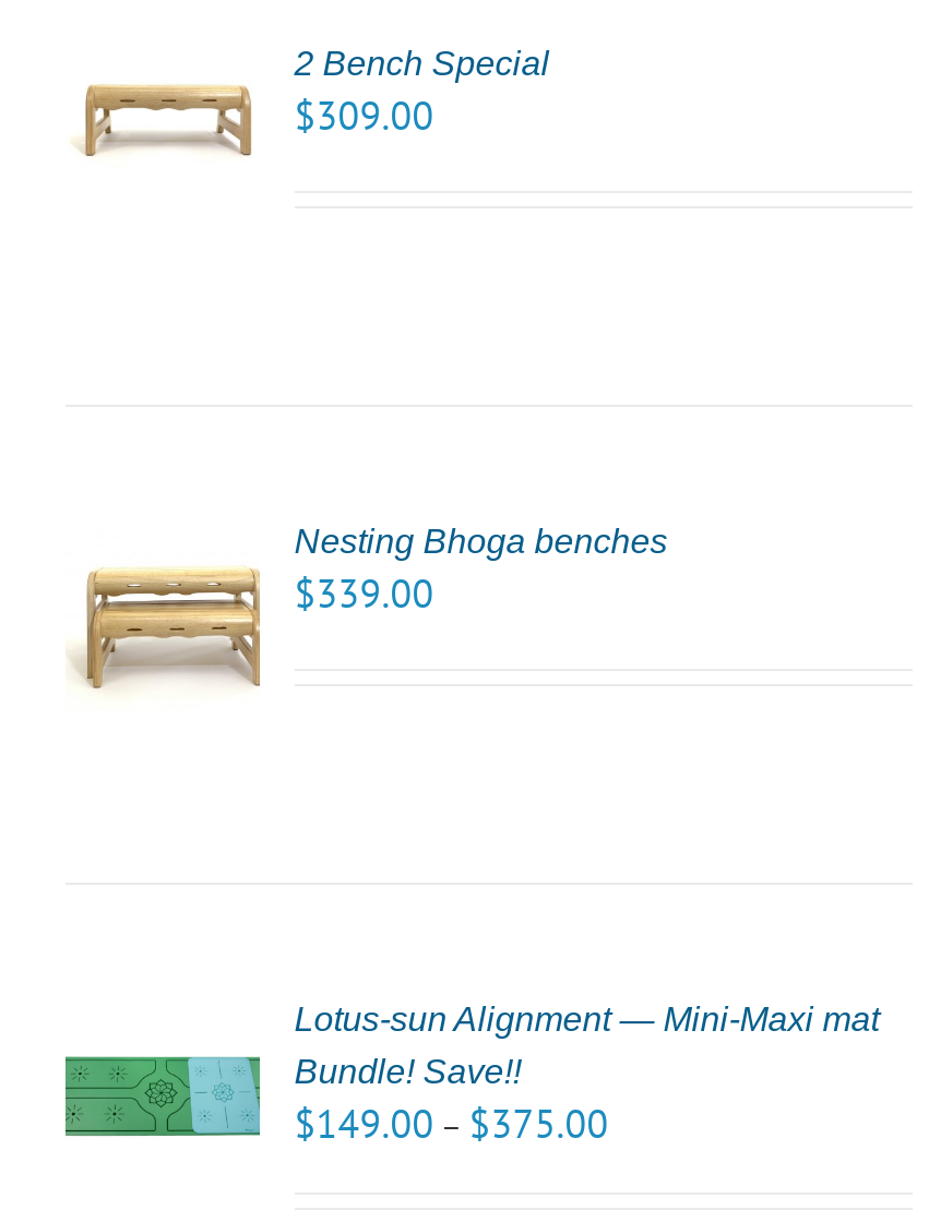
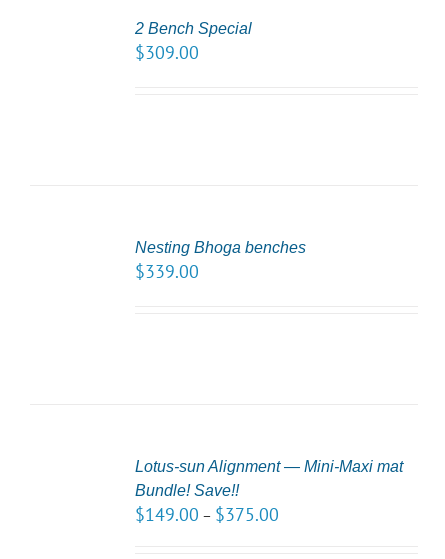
- [image]

- [image]

- [image]
